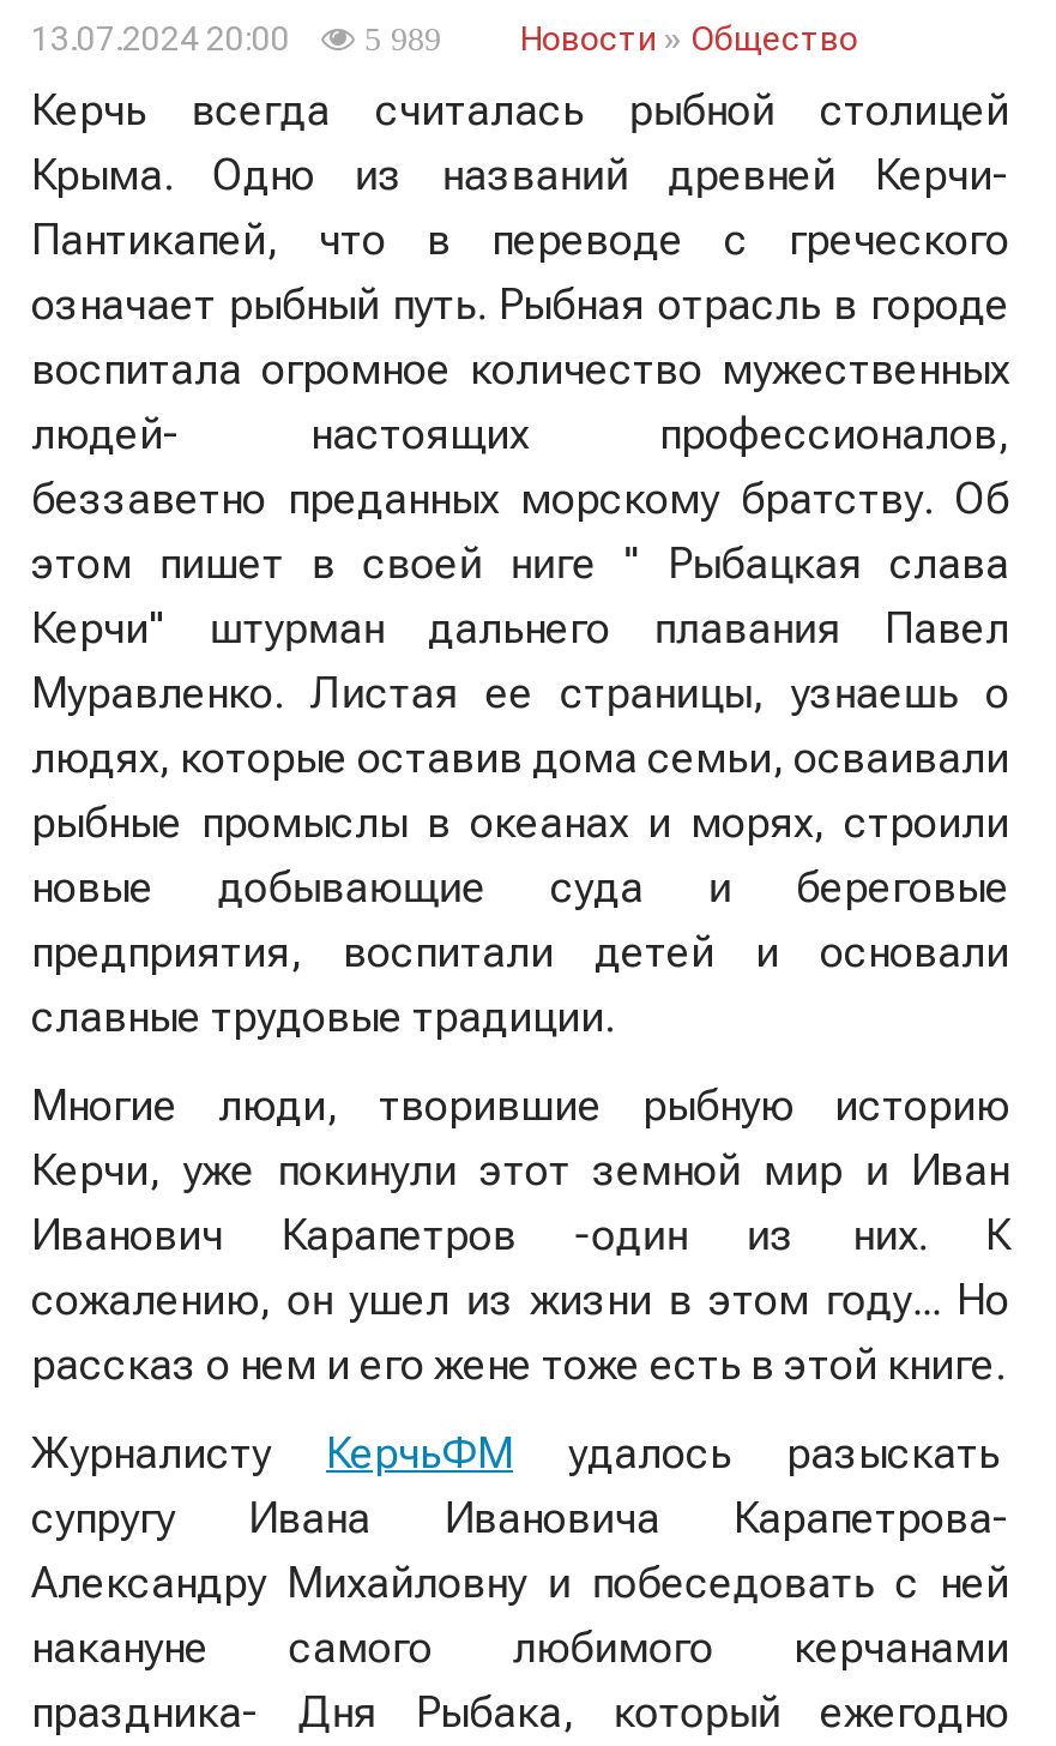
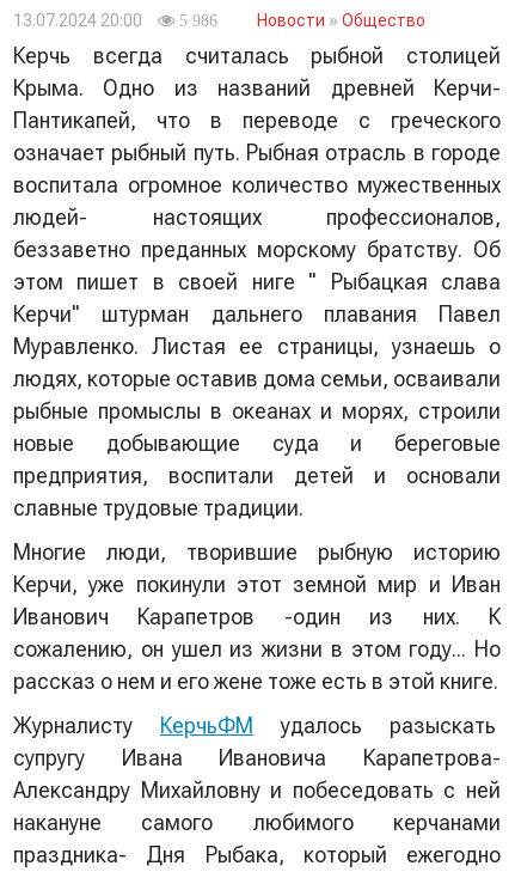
- 13.07.2024 20:00 5 989
+ 13.07.2024 20:00 5 986
